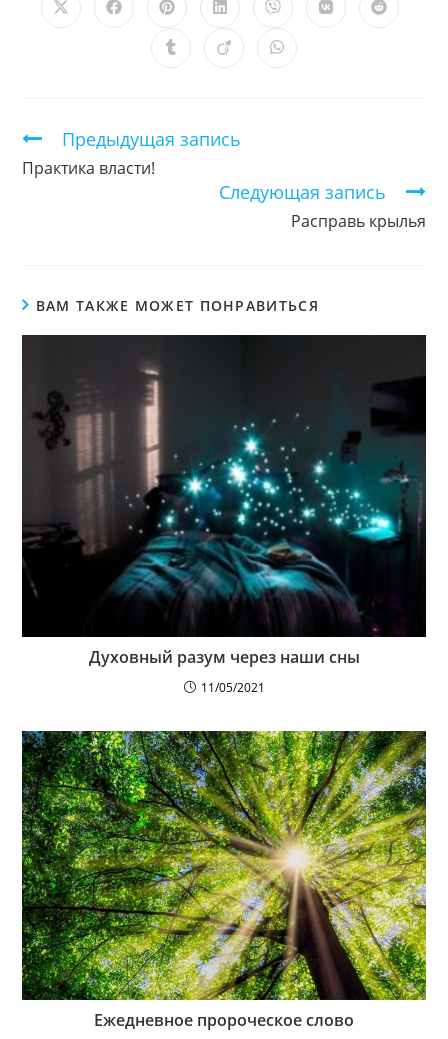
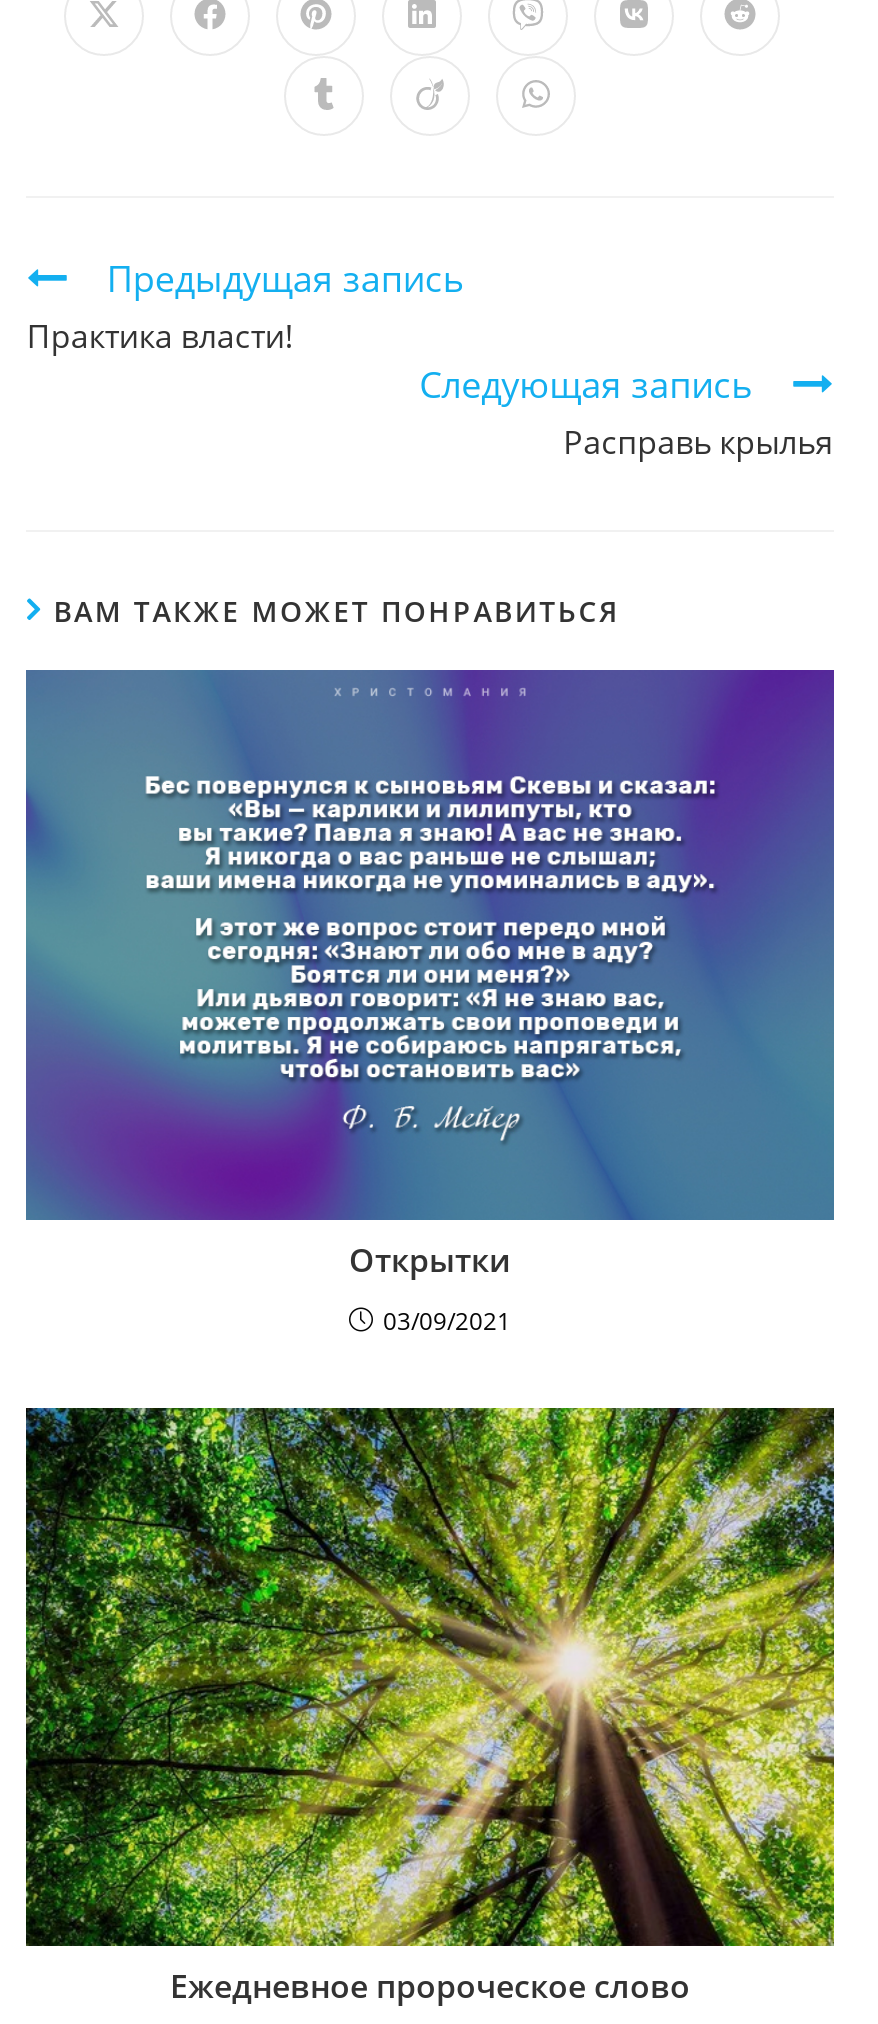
- [image]
- Духовный разум через наши сны
+ [image]
+ Открытки

- 11/05/2021
+ 03/09/2021
